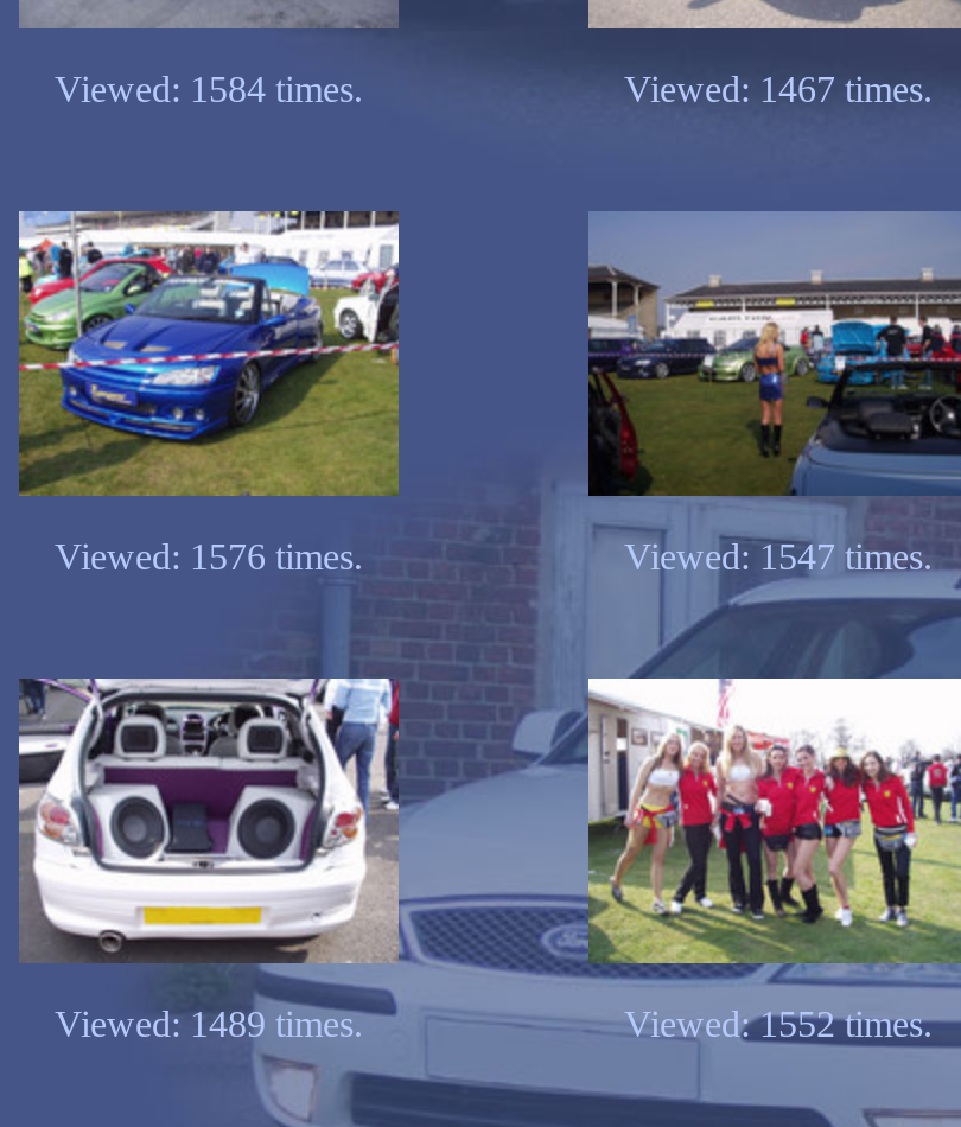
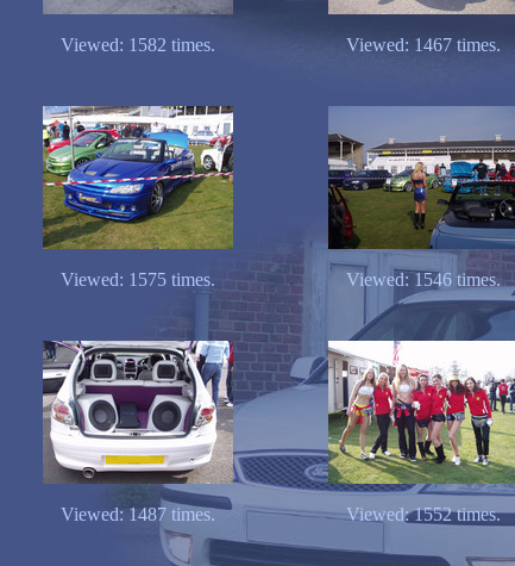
- Viewed: 1584 times.
+ Viewed: 1582 times.

- Viewed: 1576 times.
+ Viewed: 1575 times.

- Viewed: 1547 times.
+ Viewed: 1546 times.

- Viewed: 1489 times.
+ Viewed: 1487 times.
